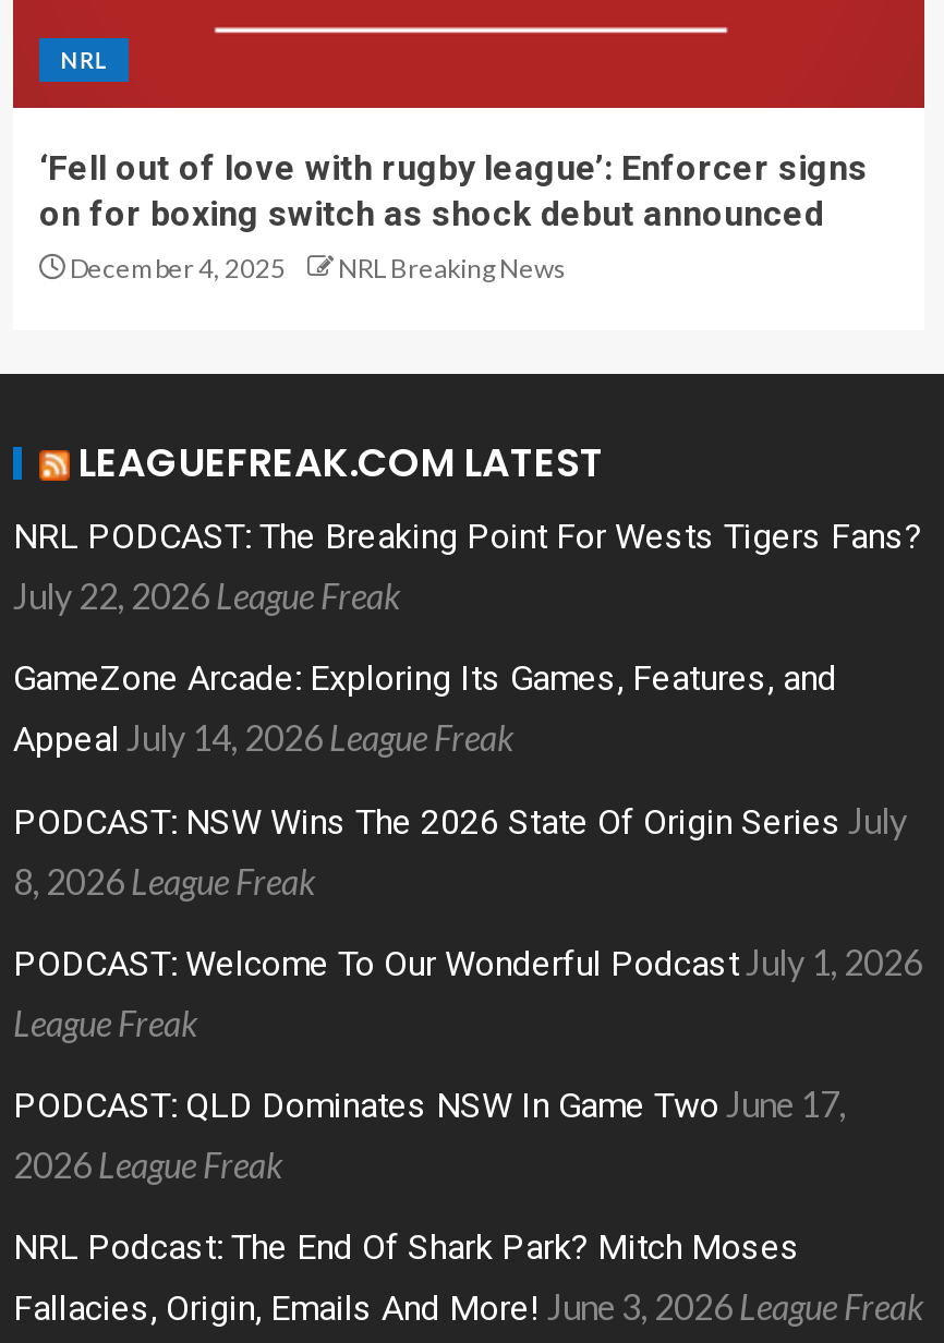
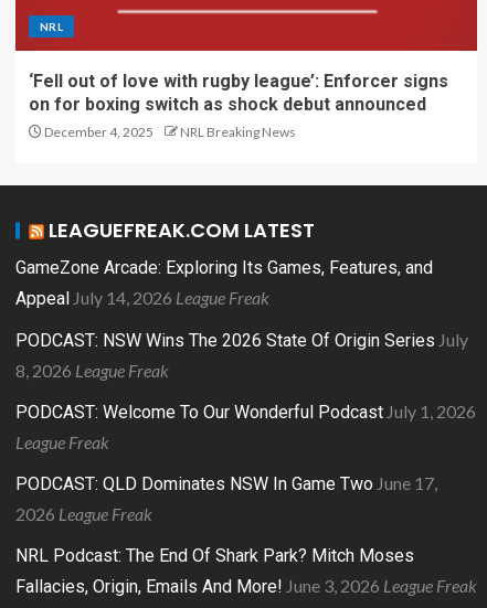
- NRL PODCAST: The Breaking Point For Wests Tigers Fans?
- July 22, 2026 League Freak
